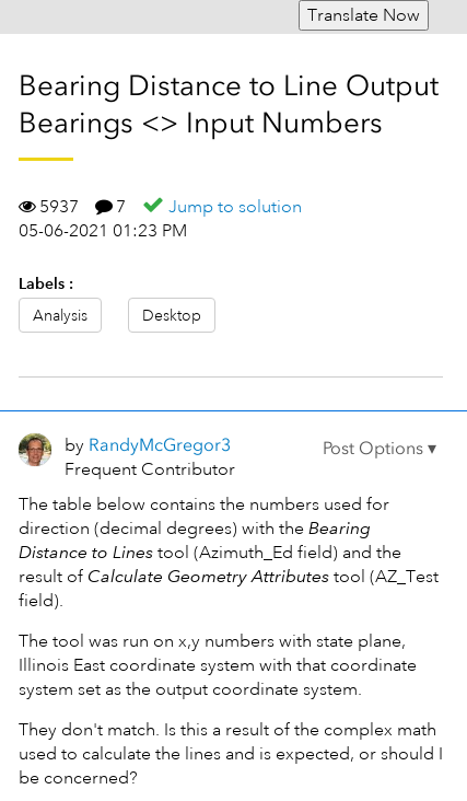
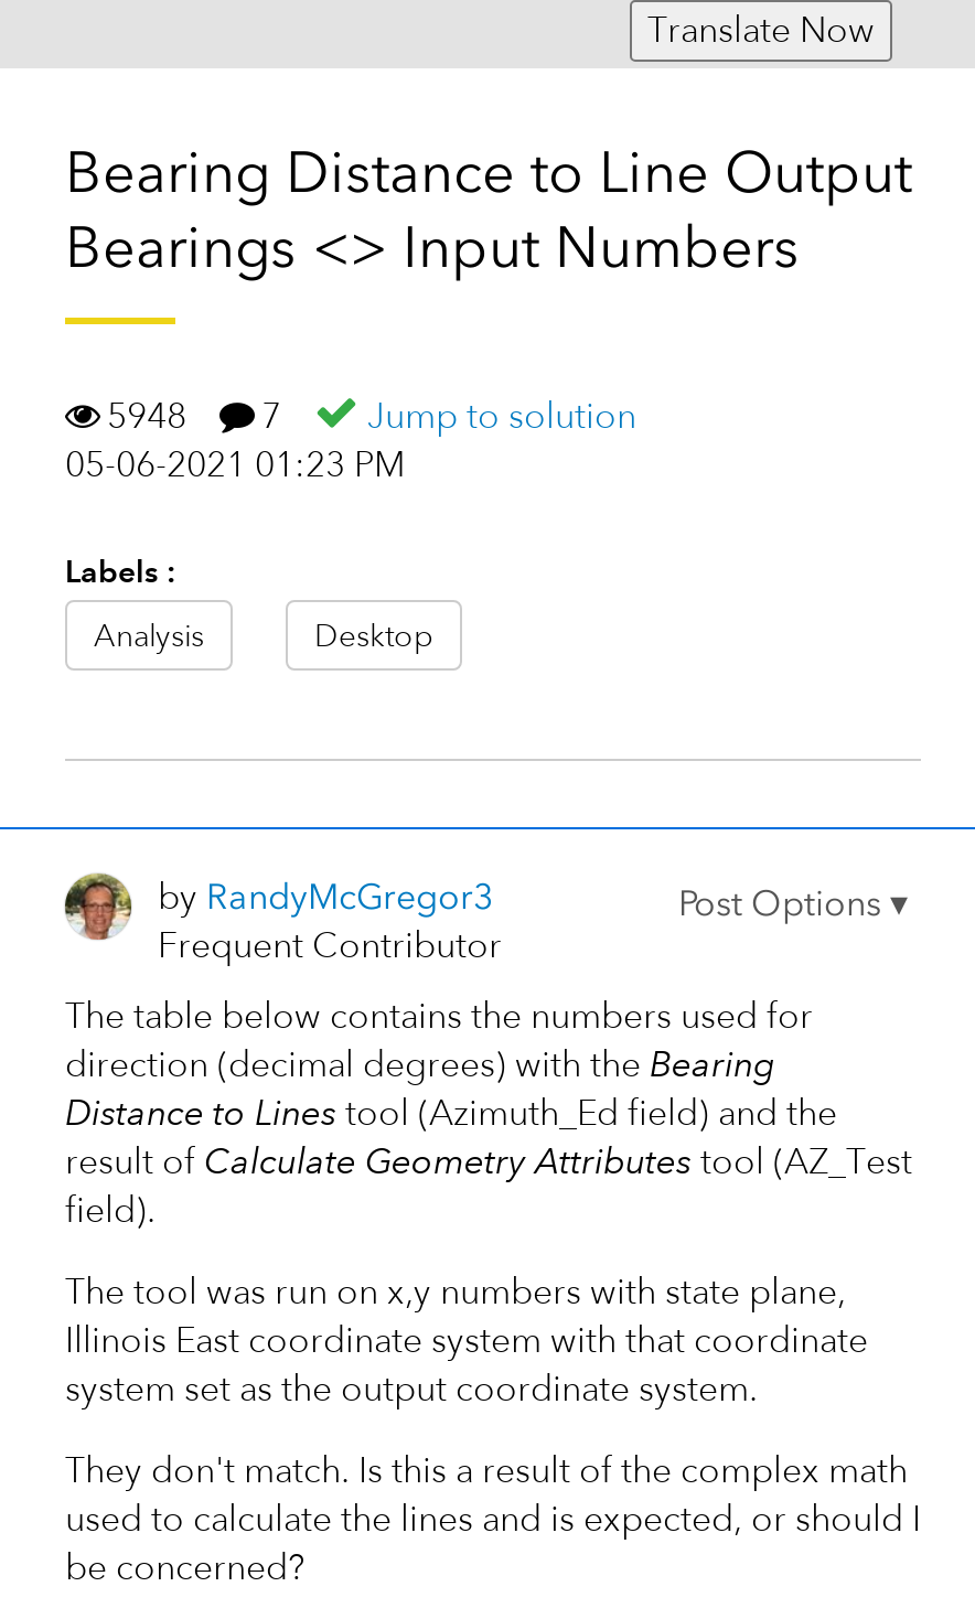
- 5937 7 Jump to solution
+ 5948 7 Jump to solution
